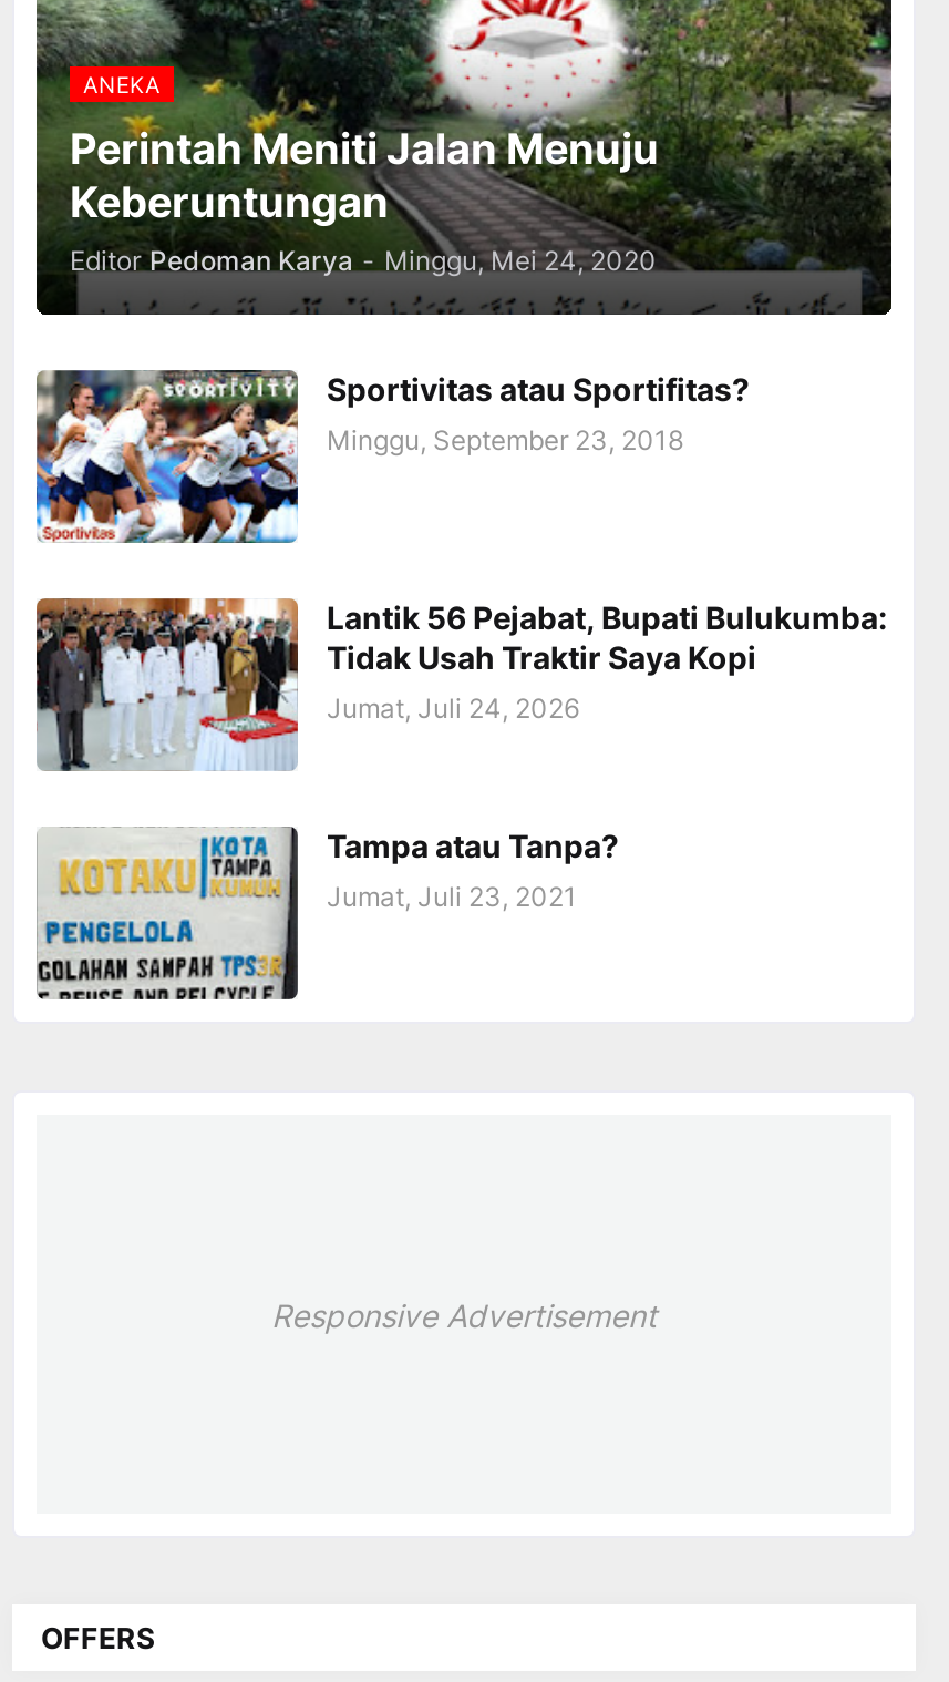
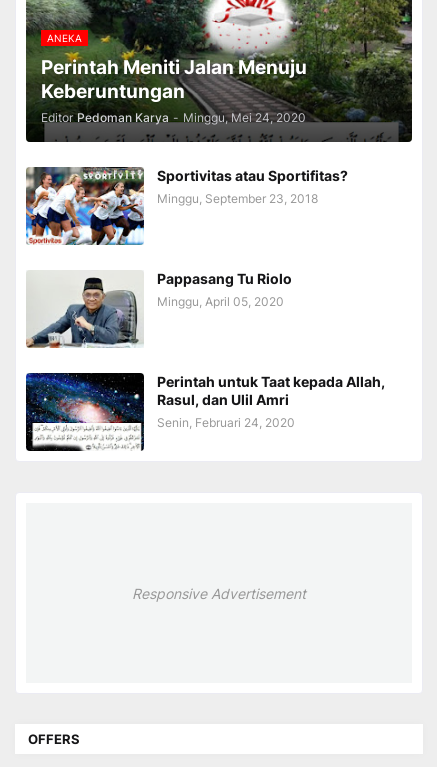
- [image]
- Lantik 56 Pejabat, Bupati Bulukumba:
- Tidak Usah Traktir Saya Kopi
- Jumat, Juli 24, 2026
+ [image]
+ Pappasang Tu Riolo
+ Minggu, April 05, 2020

- [image]
- Tampa atau Tanpa?
- Jumat, Juli 23, 2021
+ [image]
+ Perintah untuk Taat kepada Allah,
+ Rasul, dan Ulil Amri
+ Senin, Februari 24, 2020
